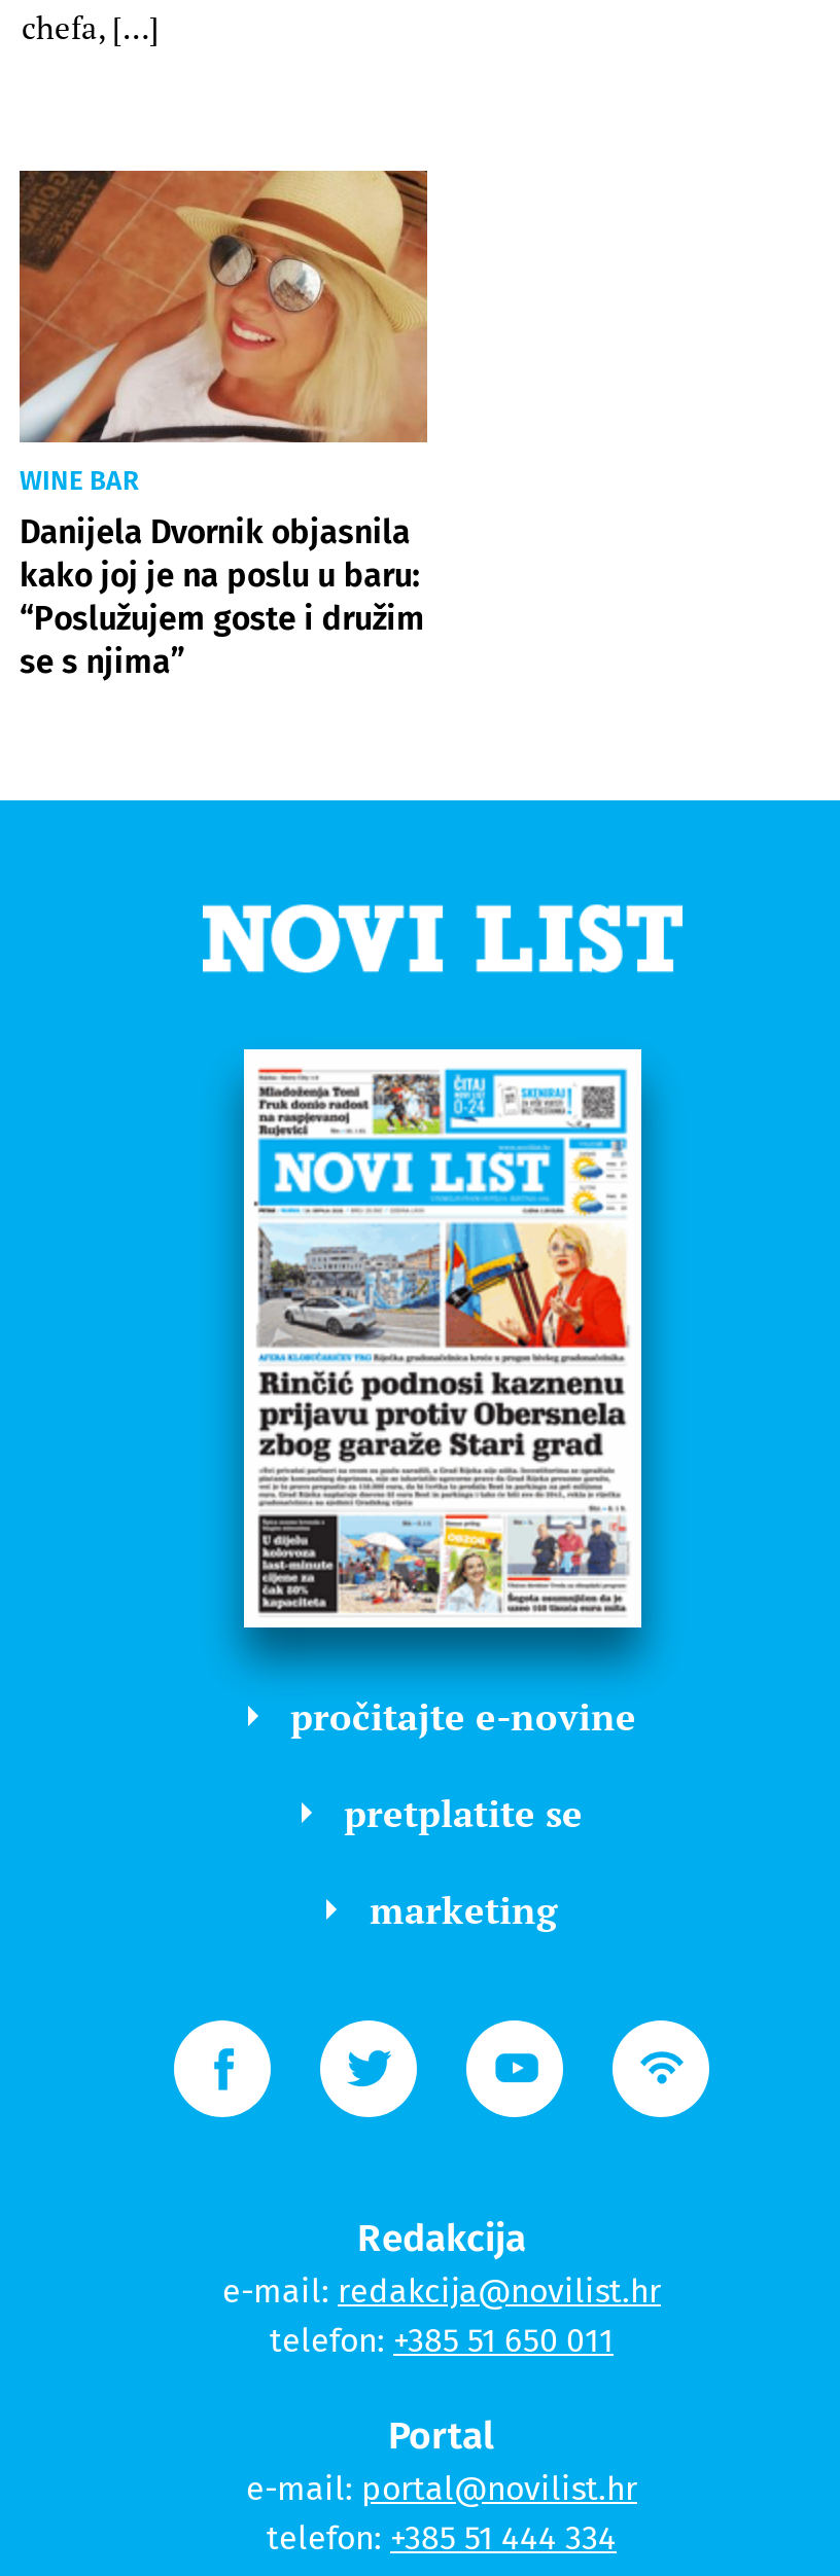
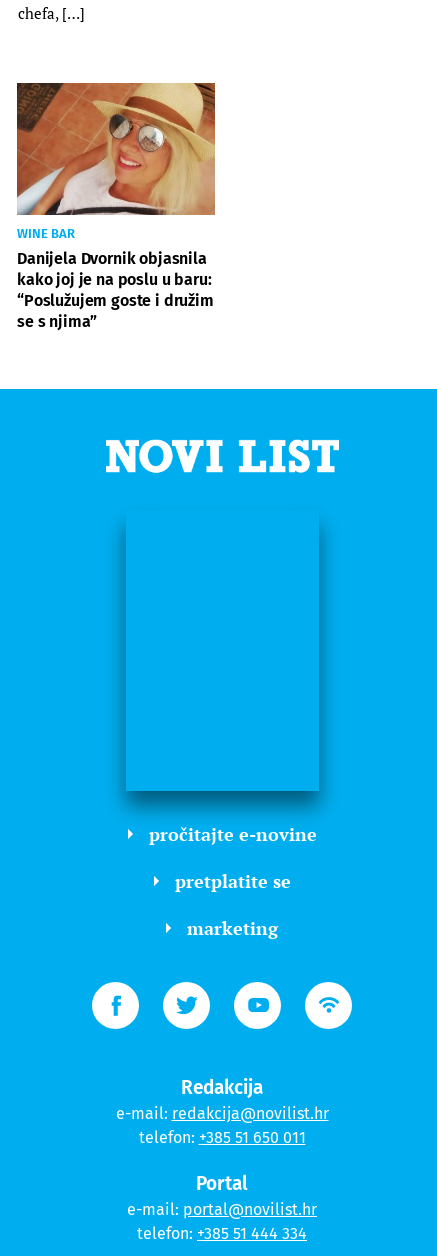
- [image]
